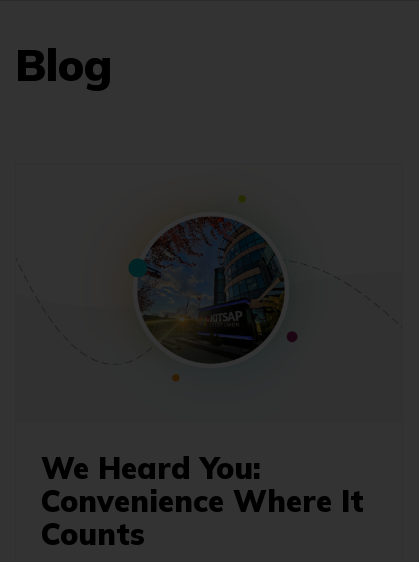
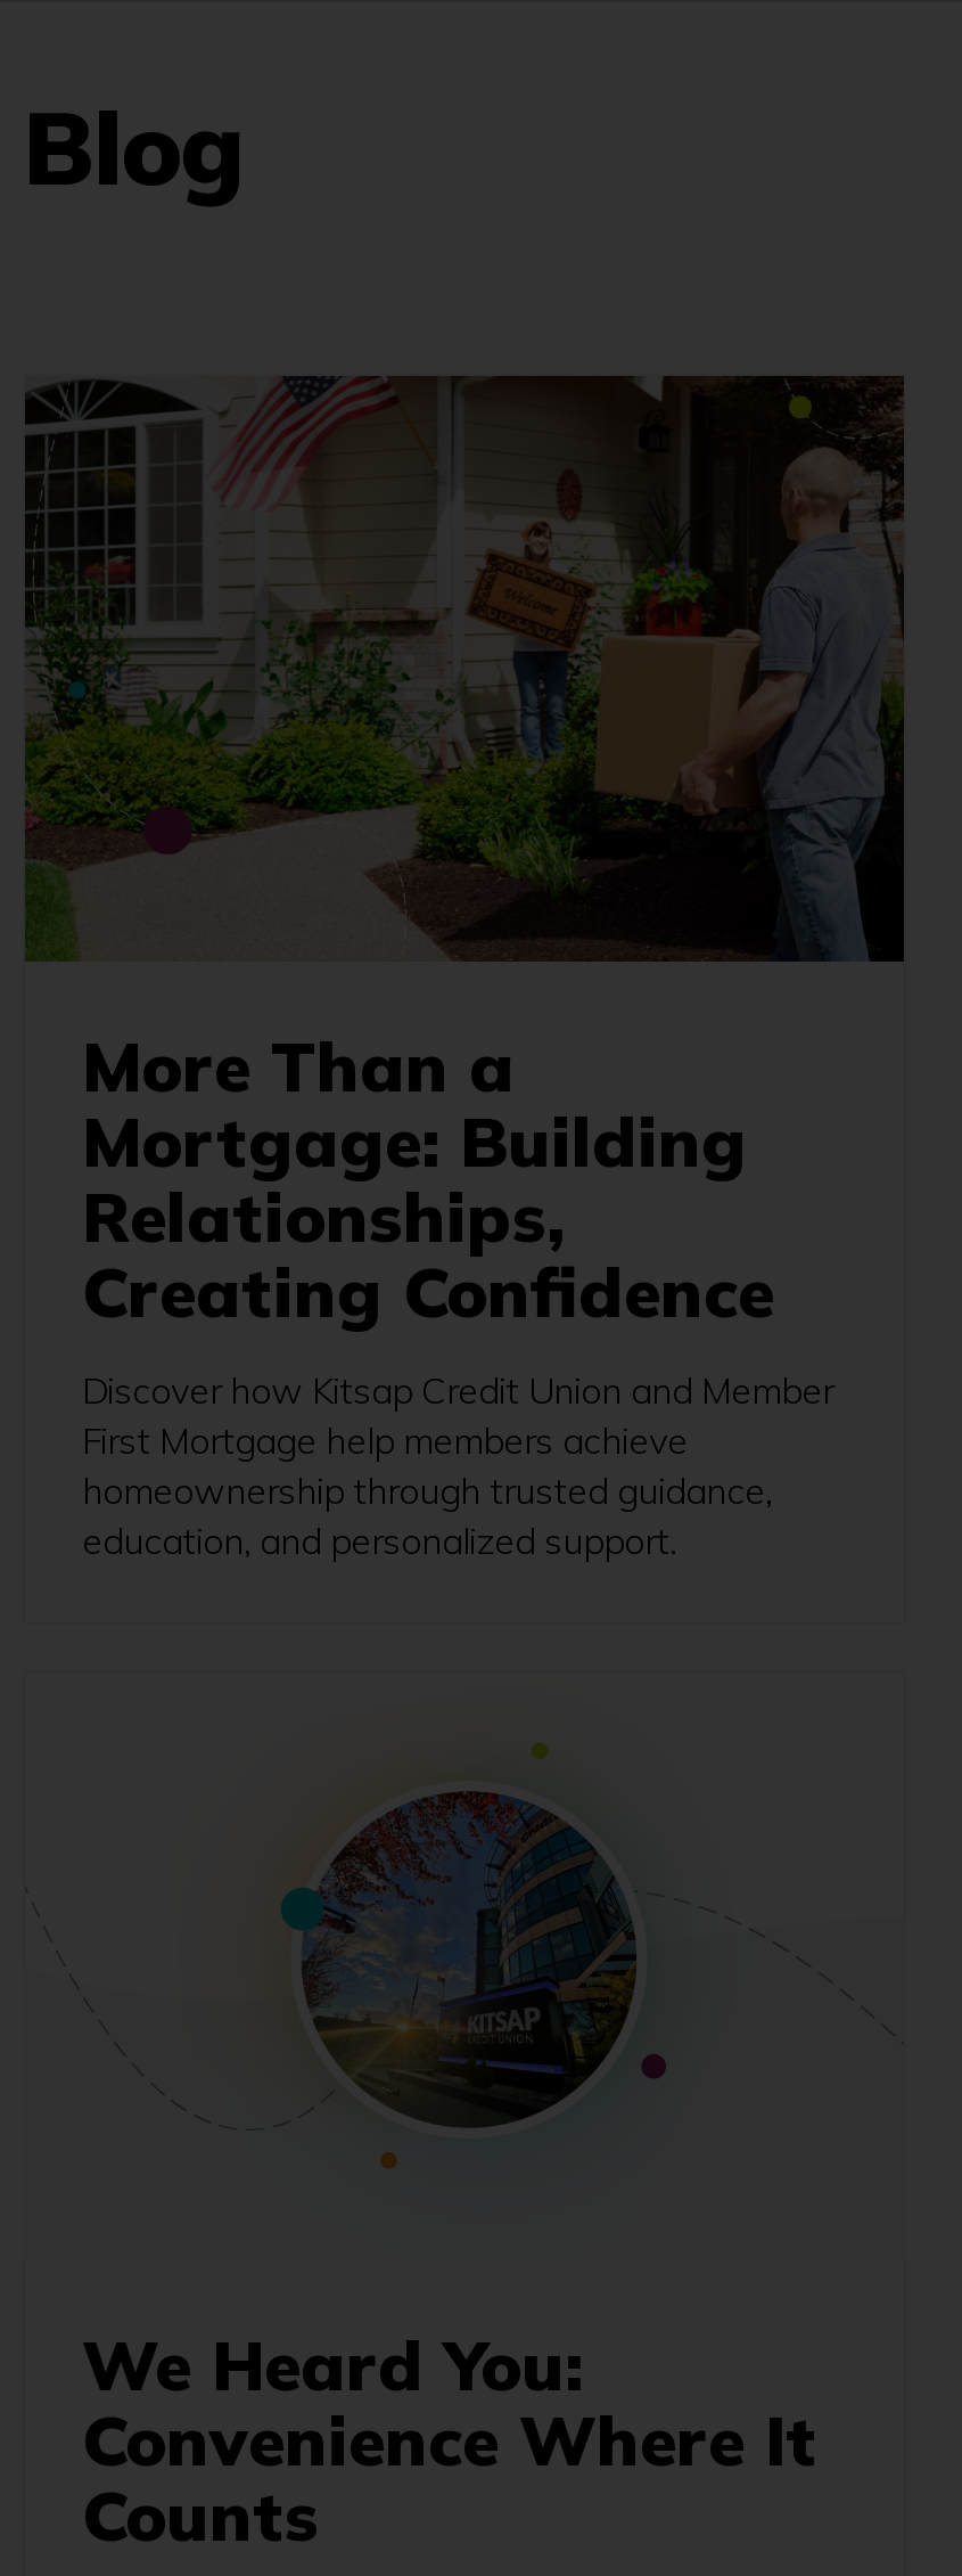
+ [image]
+ More Than a
+ Mortgage: Building
+ Relationships,
+ Creating Confidence
+ Discover how Kitsap Credit Union and Member
+ First Mortgage help members achieve
+ homeownership through trusted guidance,
+ education, and personalized support.
